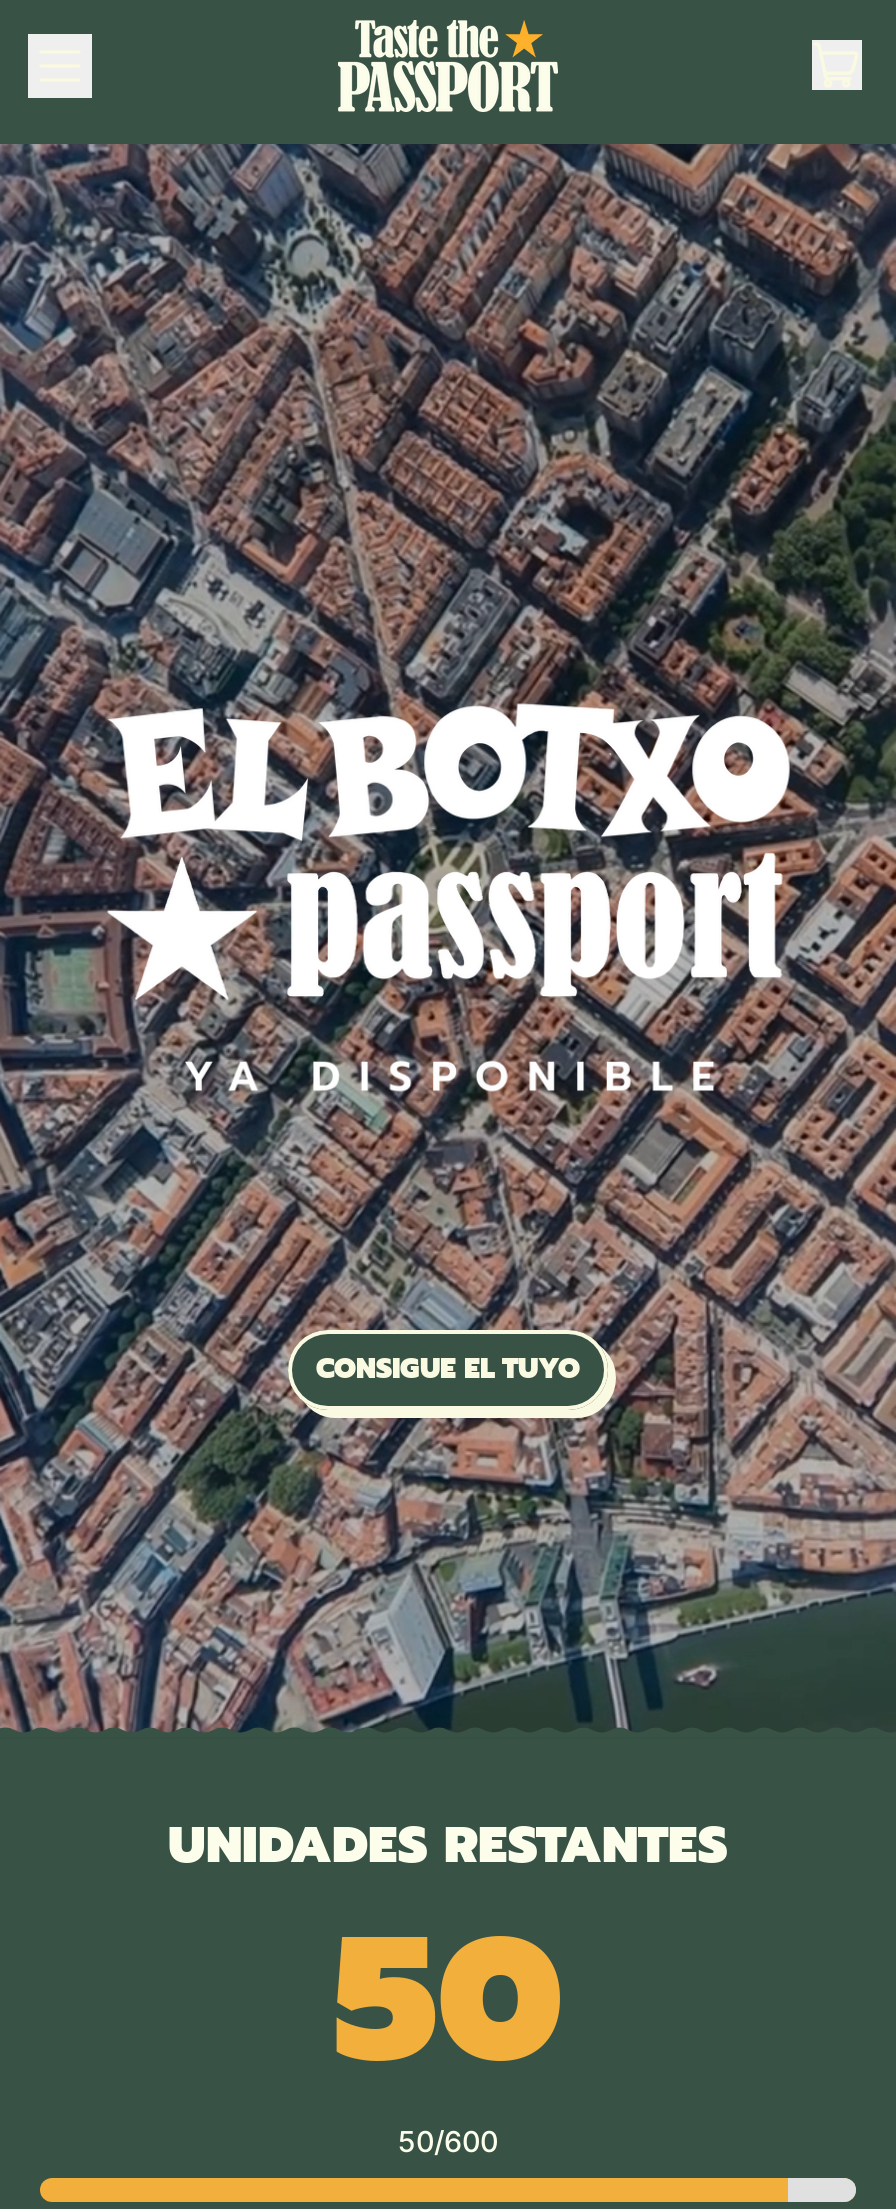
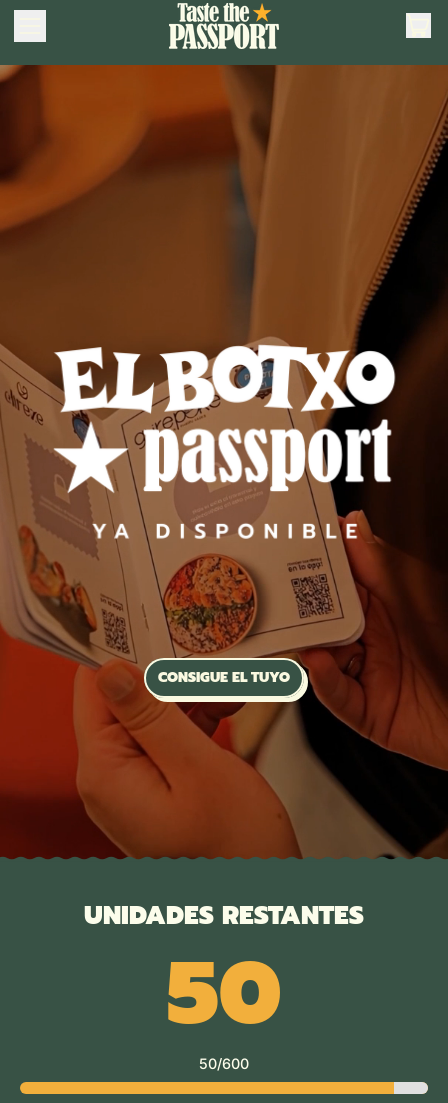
- [image]
+ [image]
